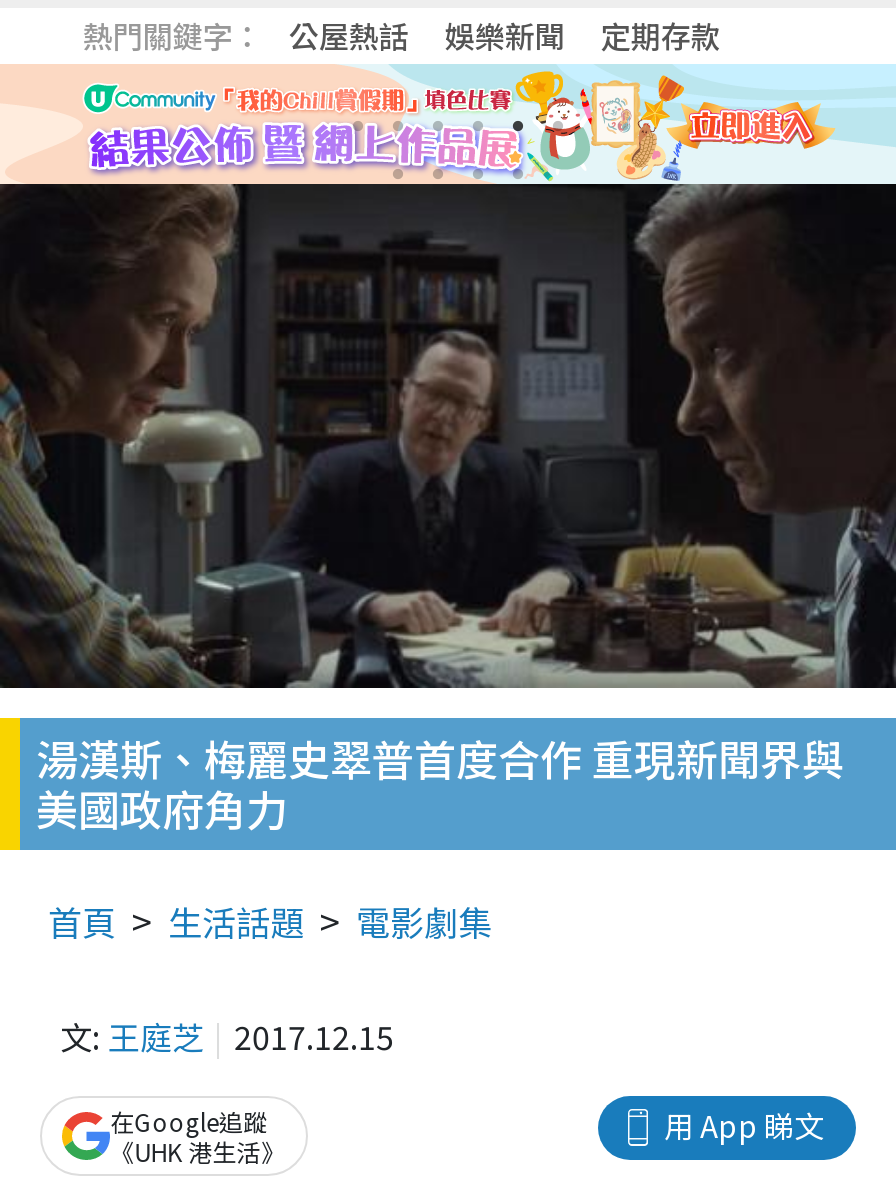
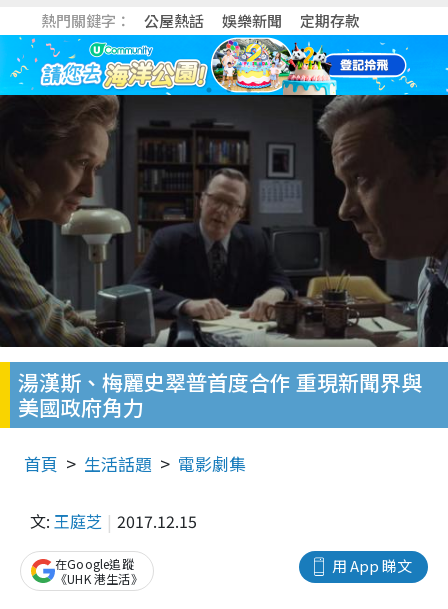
- [image]
+ [image]
